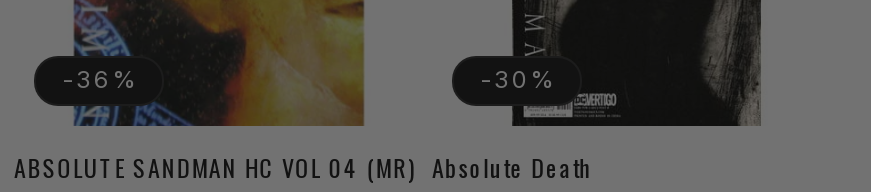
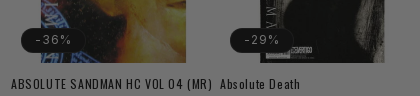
- -30%
+ -29%
